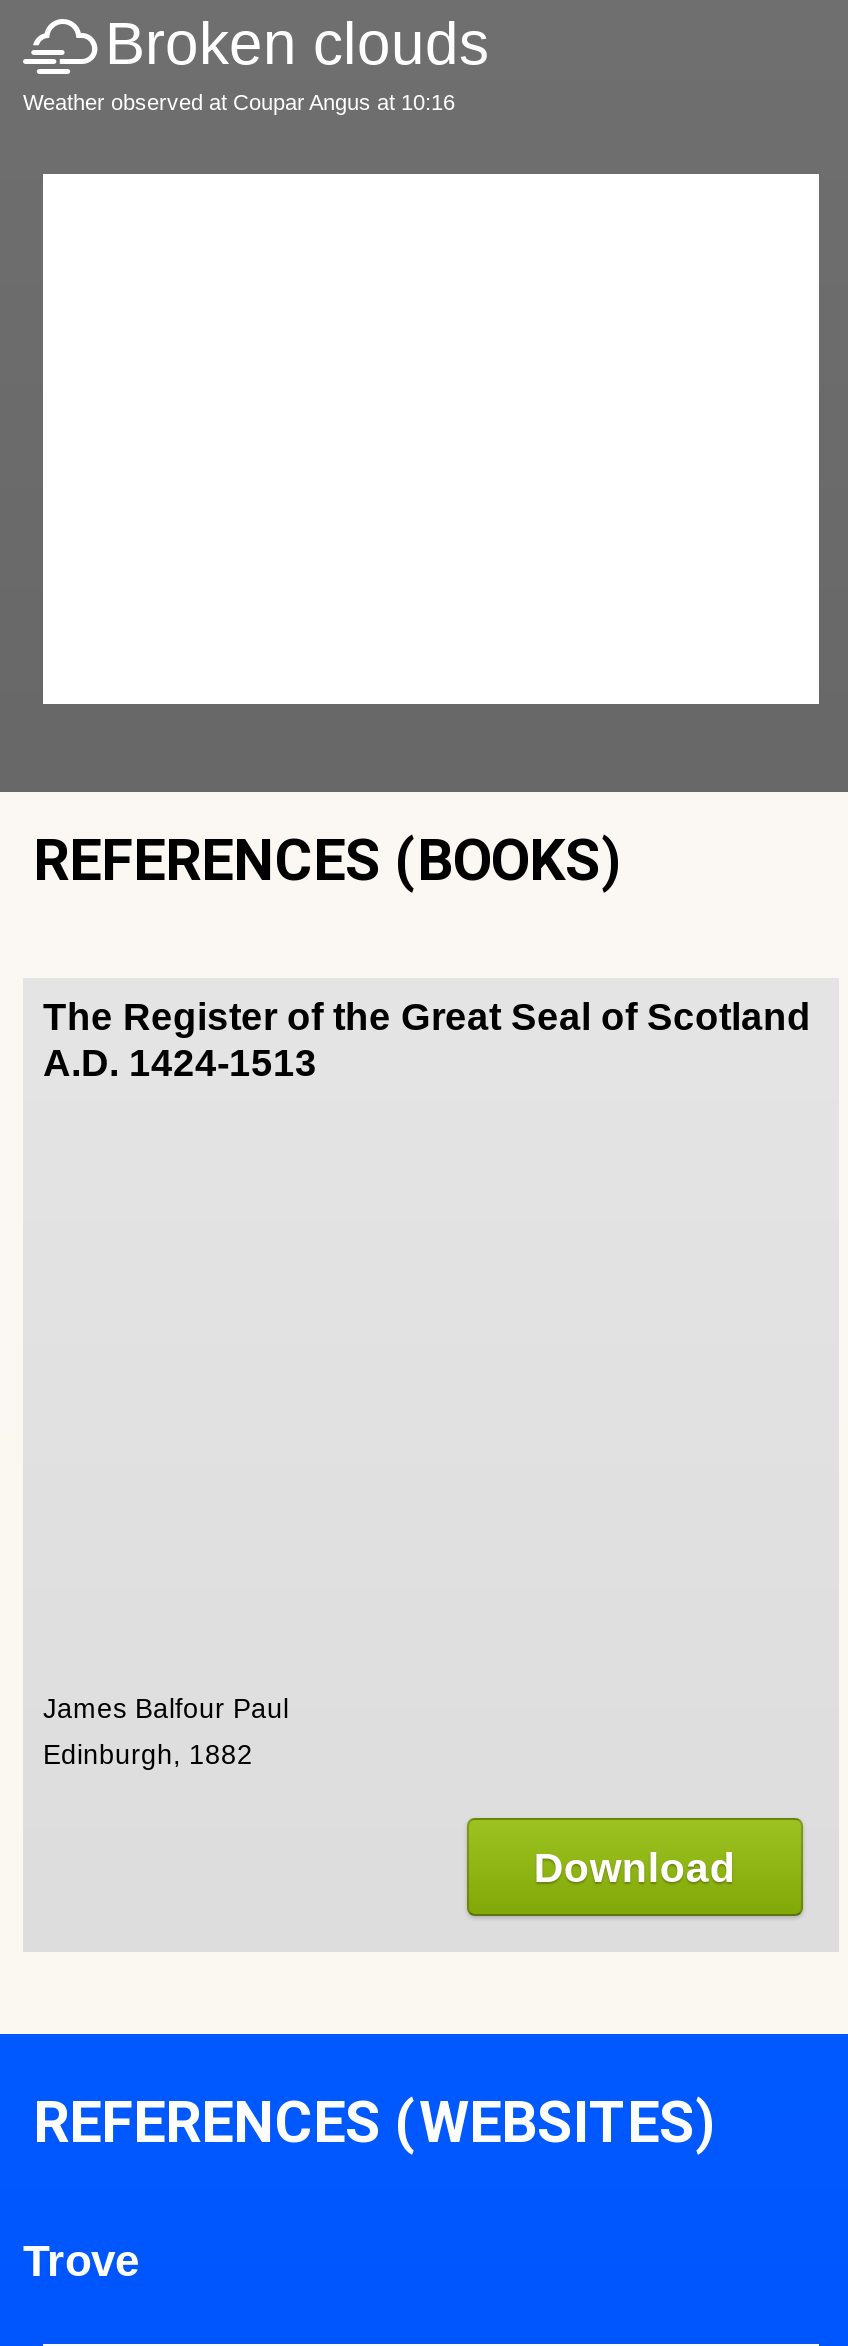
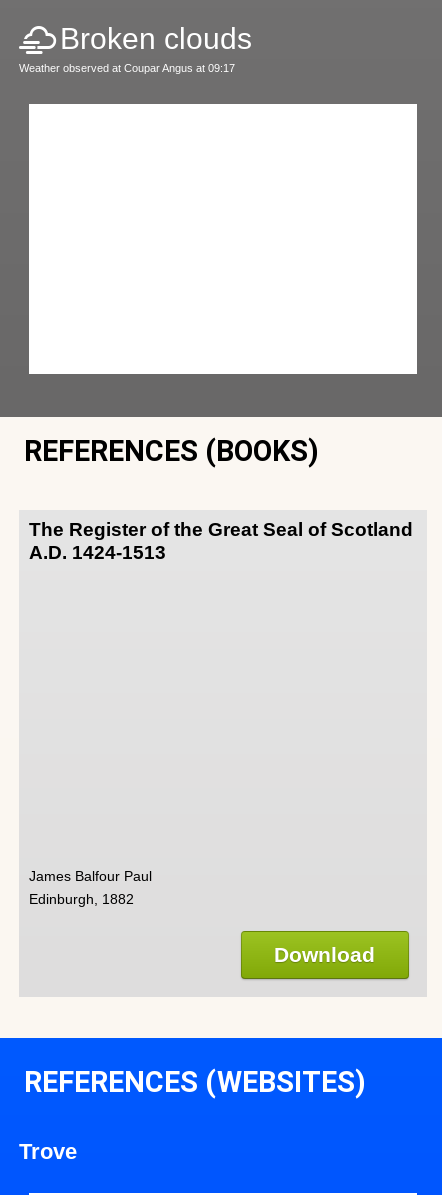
- Weather observed at Coupar Angus at 10:16
+ Weather observed at Coupar Angus at 09:17
